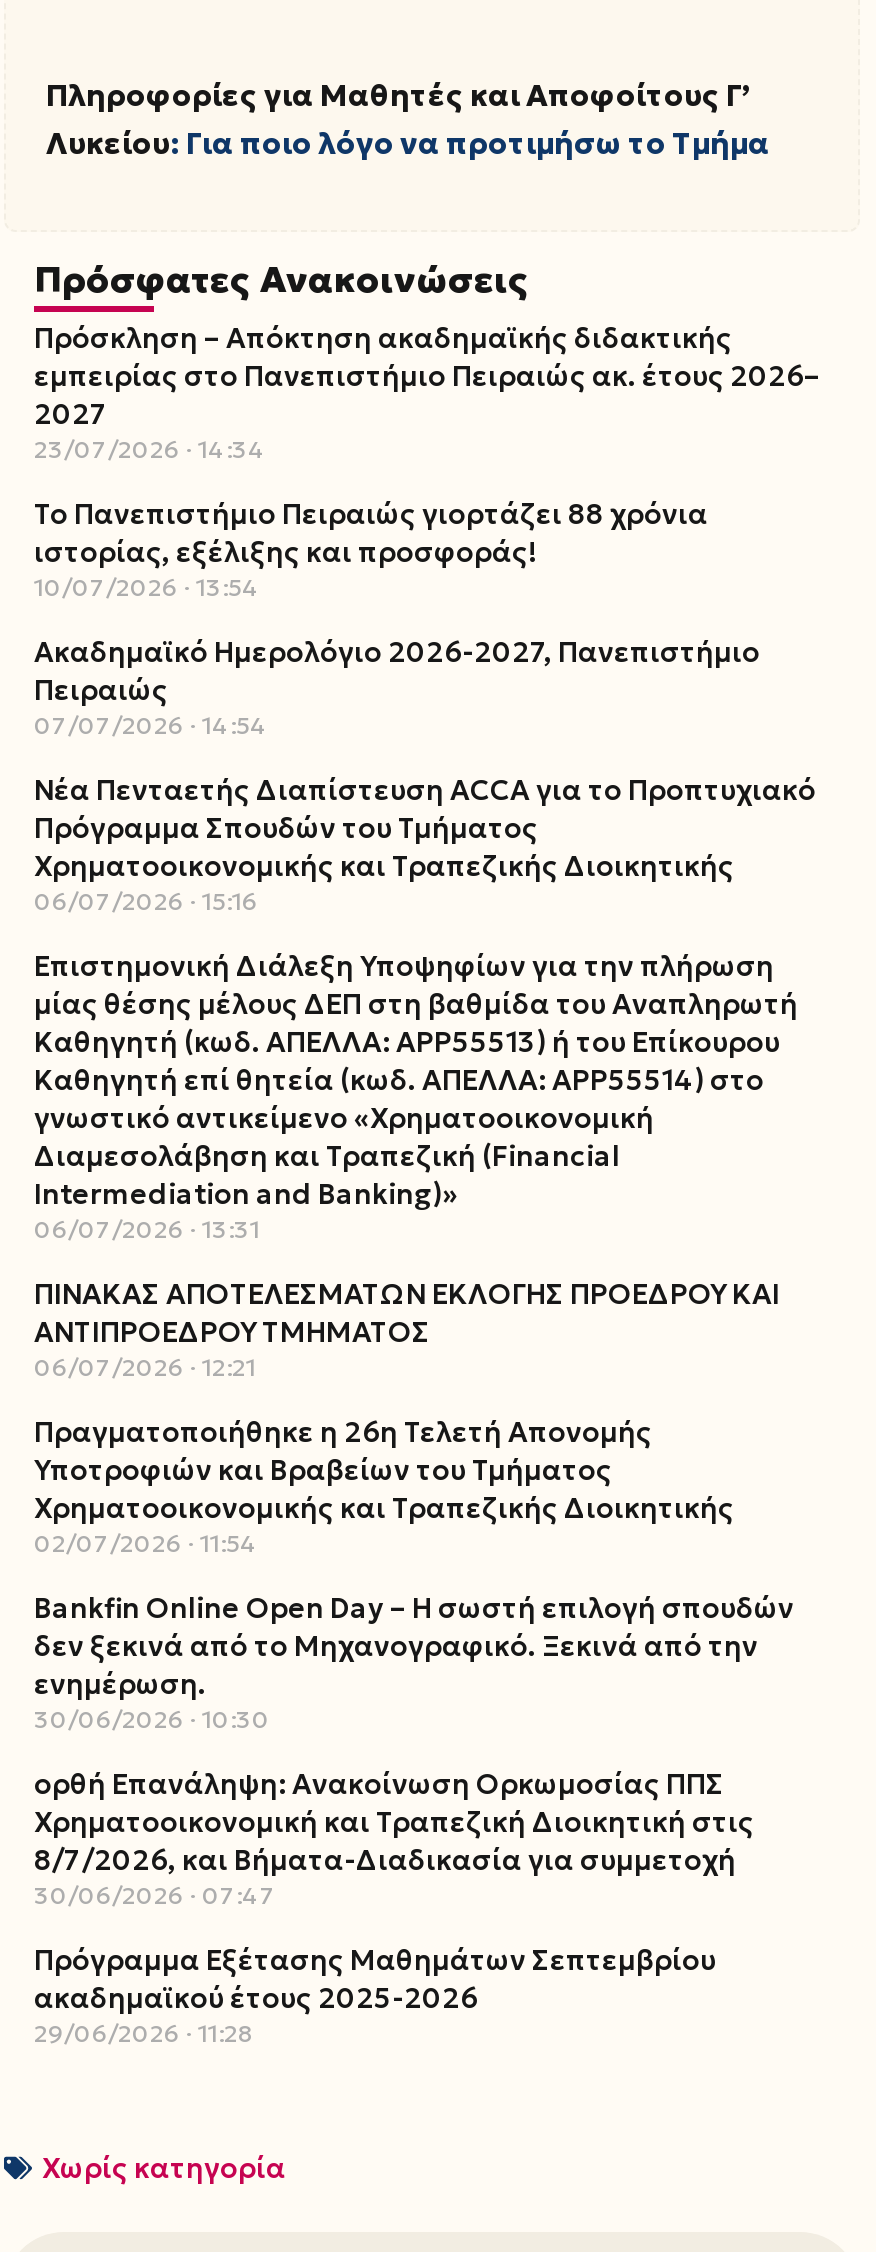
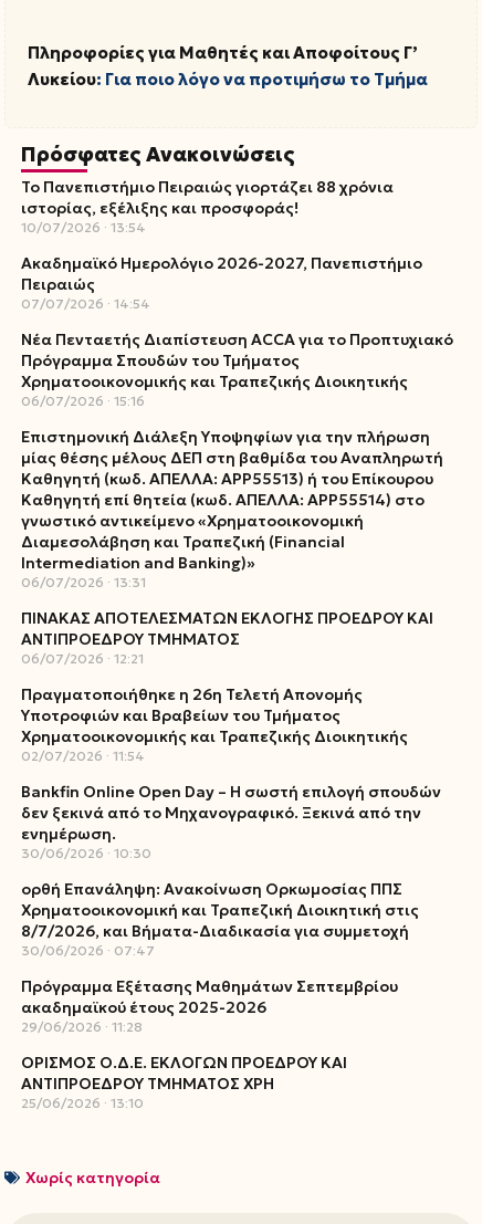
- Πρόσκληση – Απόκτηση ακαδημαϊκής διδακτικής
- εμπειρίας στο Πανεπιστήμιο Πειραιώς ακ. έτους 2026–
- 2027
- 23/07/2026 14:34

moved up: Το Πανεπιστήμιο Πειραιώς γιορτάζει 88 χρόνια | ιστορίας, εξέλιξης και προσφοράς! | 10/07/2026 13:54 | ... | ακαδημαϊκού έτους 2025-2026 | 29/06/2026 11:28

+ ΟΡΙΣΜΟΣ Ο.Δ.Ε. ΕΚΛΟΓΩΝ ΠΡΟΕΔΡΟΥ ΚΑΙ
+ ΑΝΤΙΠΡΟΕΔΡΟΥ ΤΜΗΜΑΤΟΣ ΧΡΗ
+ 25/06/2026 13:10
